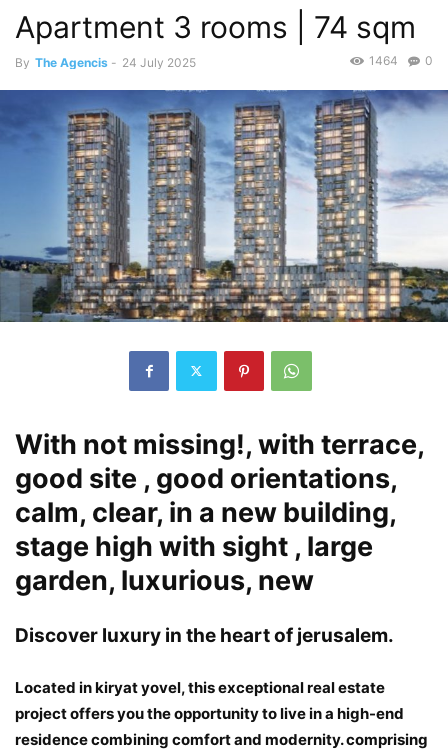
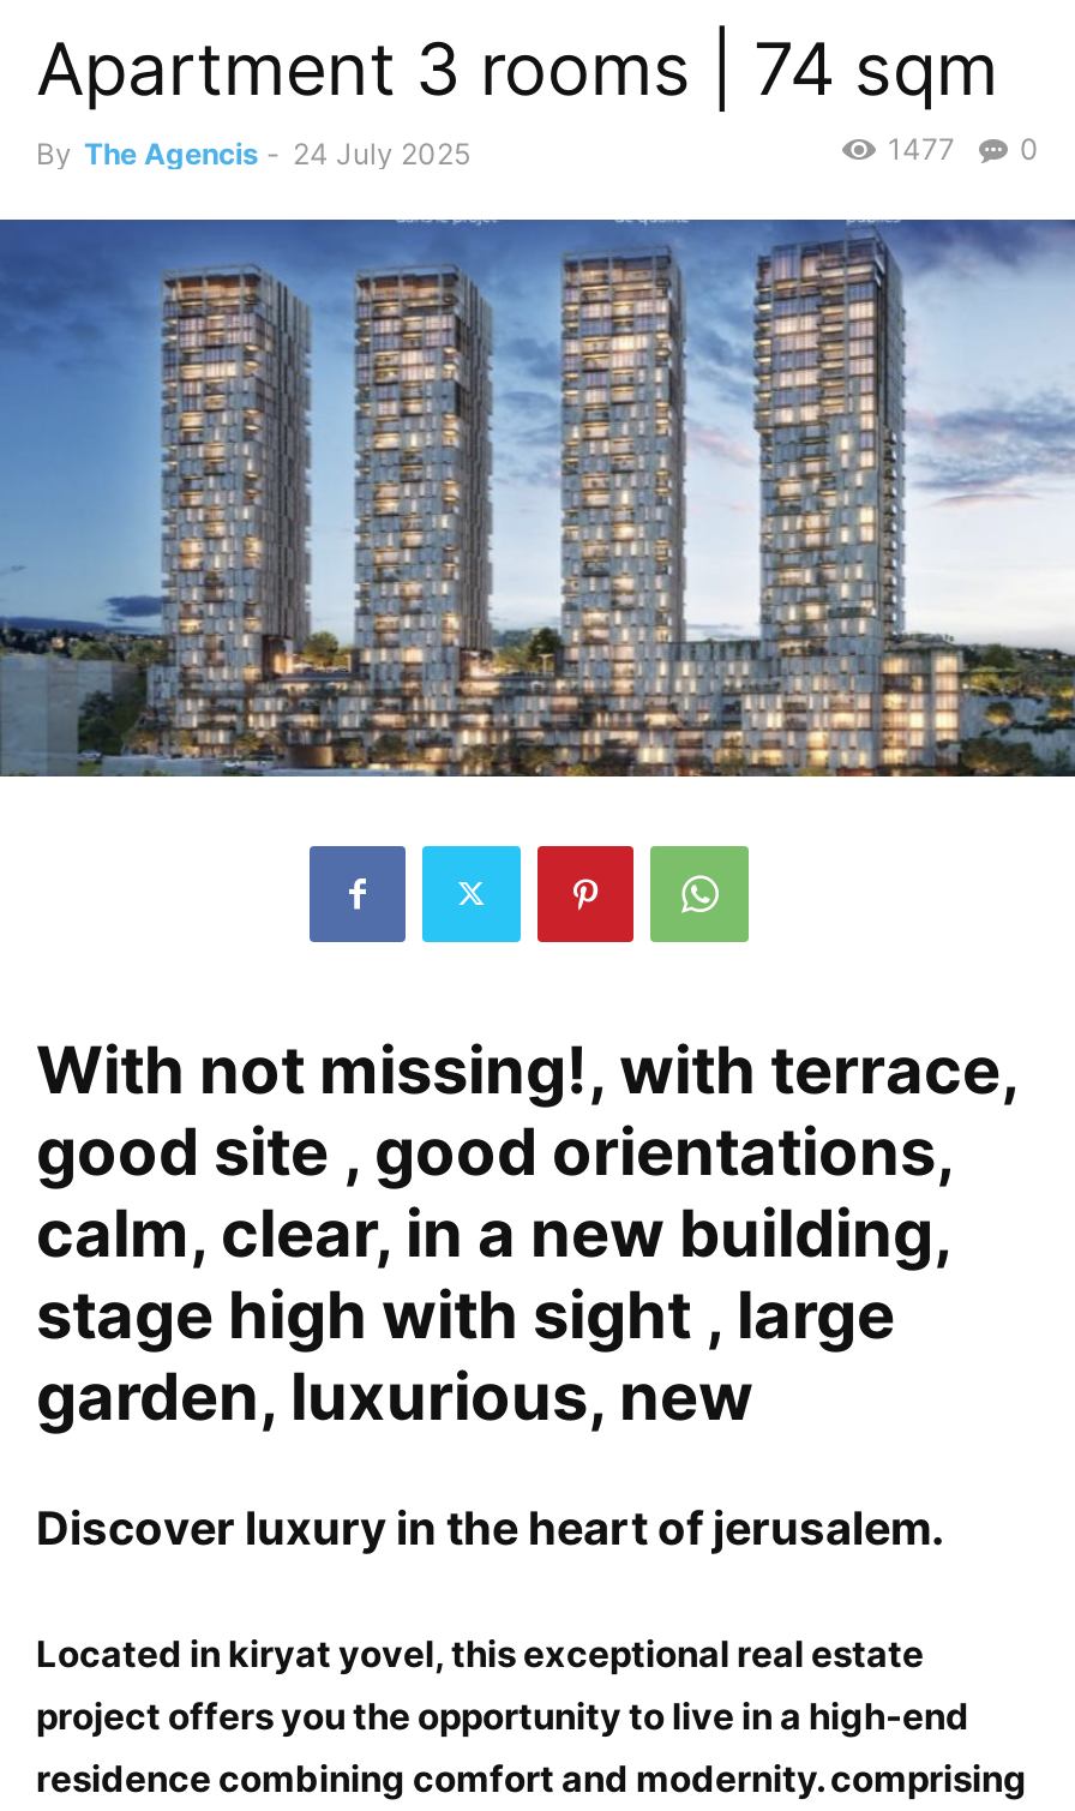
- 1464 0
+ 1477 0
